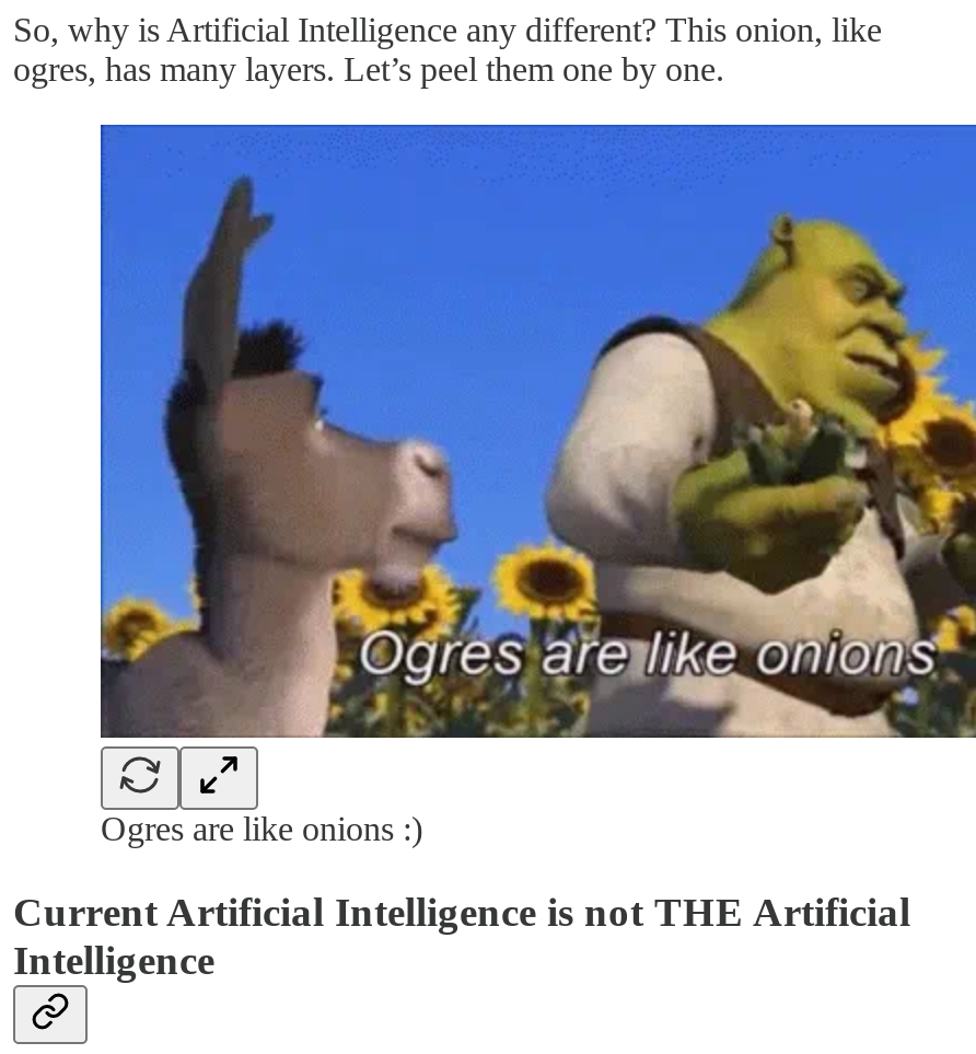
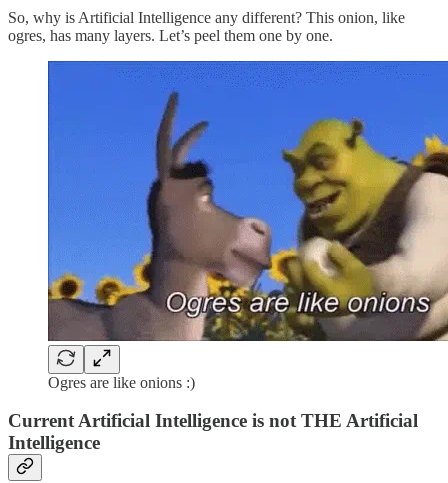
- [image]
+ [image]
